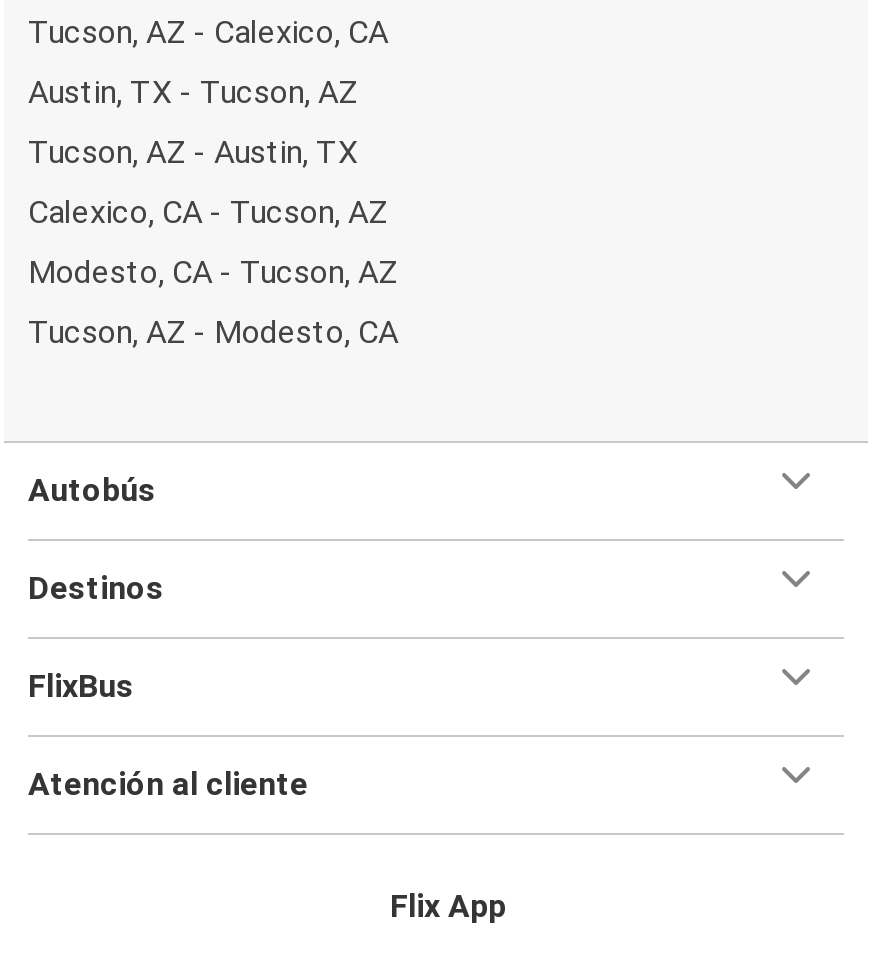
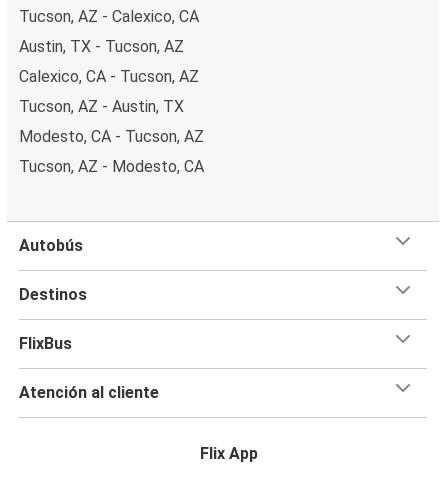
moved down: Tucson, AZ - Austin, TX

moved up: Calexico, CA - Tucson, AZ
